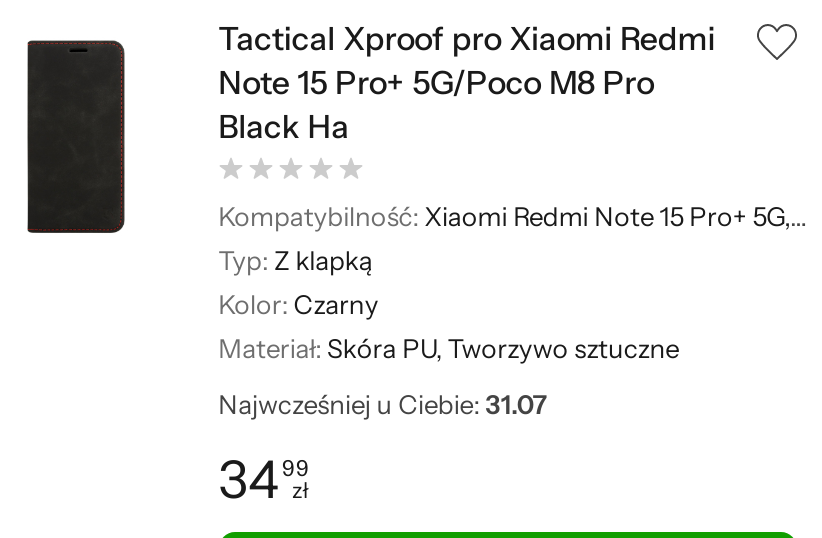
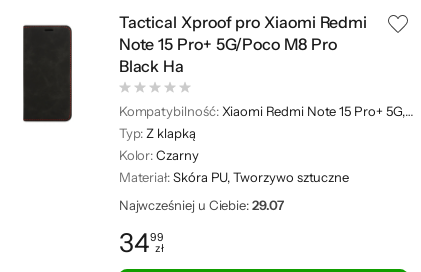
- Najwcześniej u Ciebie: 31.07
+ Najwcześniej u Ciebie: 29.07
